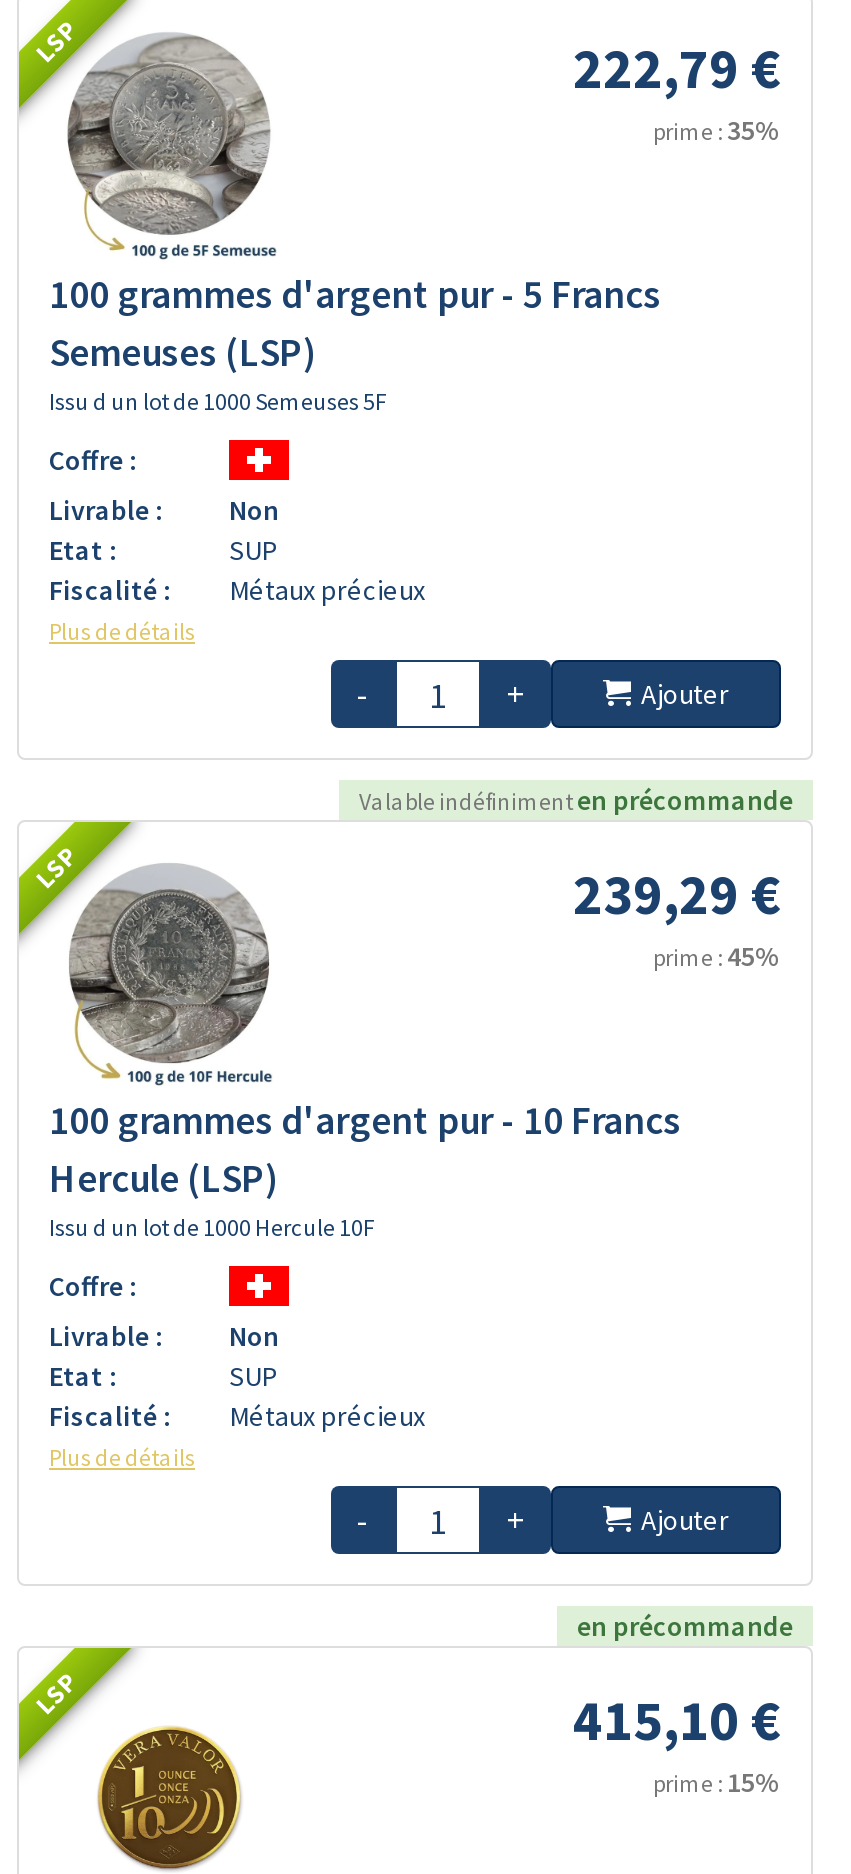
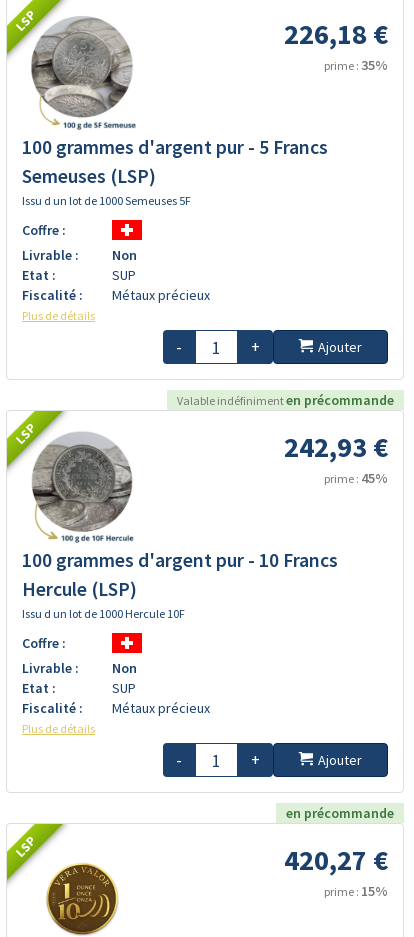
- 222,79 €
+ 226,18 €

- 239,29 €
+ 242,93 €

- 415,10 €
+ 420,27 €
